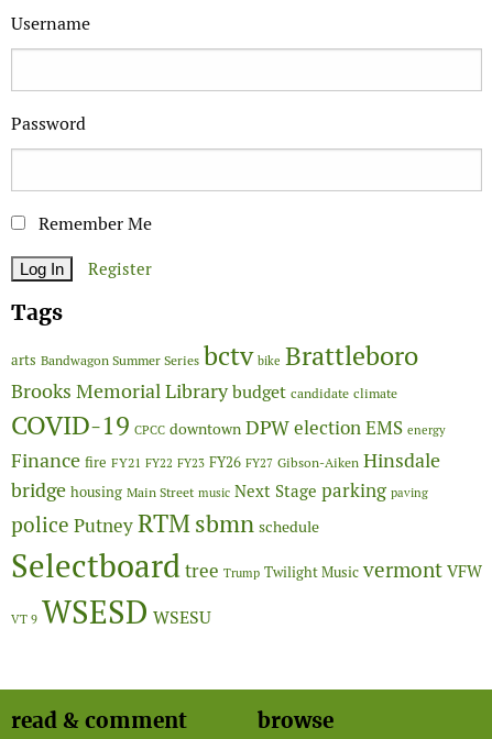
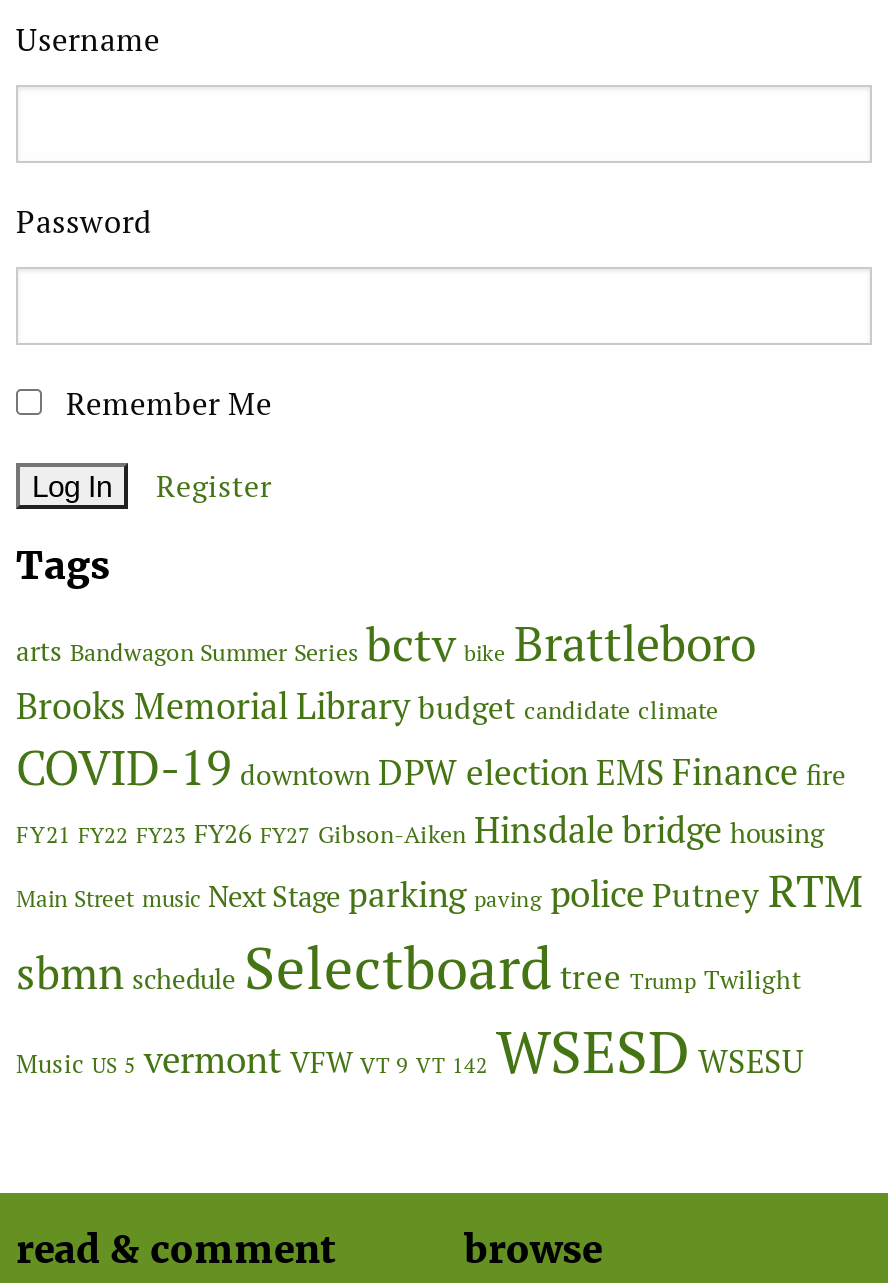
- COVID-19 CPCC downtown DPW election EMS energy
- Finance fire FY21 FY22 FY23 FY26 FY27 Gibson-Aiken Hinsdale
- bridge housing Main Street music Next Stage parking paving
- police Putney RTM sbmn schedule
- Selectboard tree Trump Twilight Music vermont VFW
- VT 9 WSESD WSESU
+ COVID-19 downtown DPW election EMS Finance fire
+ FY21 FY22 FY23 FY26 FY27 Gibson-Aiken Hinsdale bridge housing
+ Main Street music Next Stage parking paving police Putney RTM
+ sbmn schedule Selectboard tree Trump Twilight
+ Music US 5 vermont VFW VT 9 VT 142 WSESD WSESU
